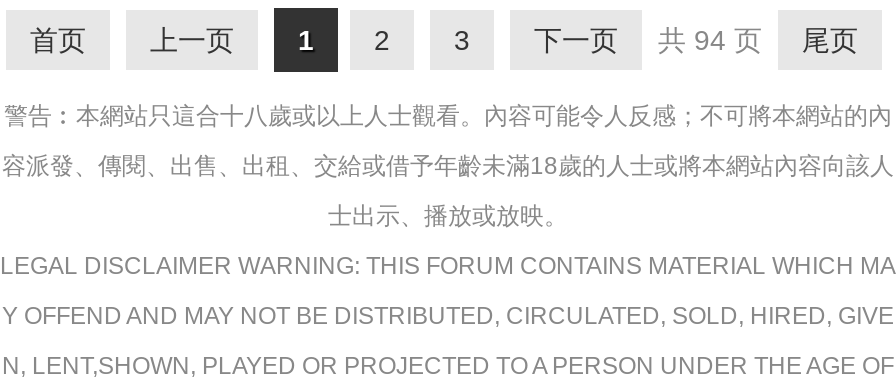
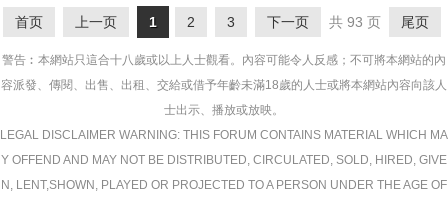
- 首页 上一页 1 2 3 下一页 共 94 页 尾页
+ 首页 上一页 1 2 3 下一页 共 93 页 尾页
